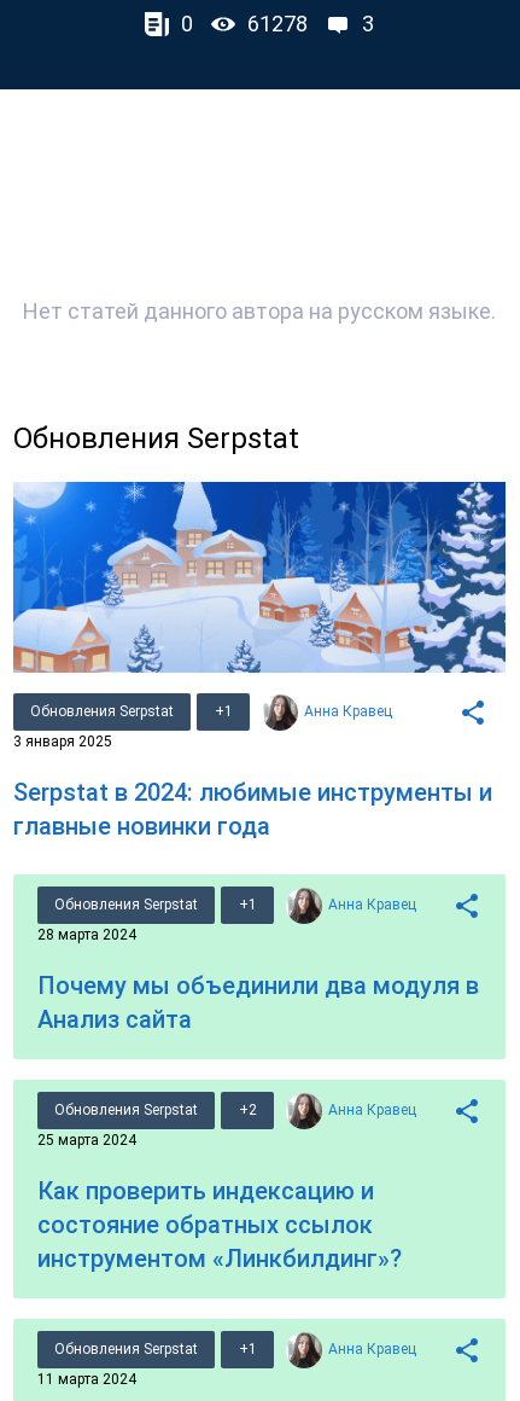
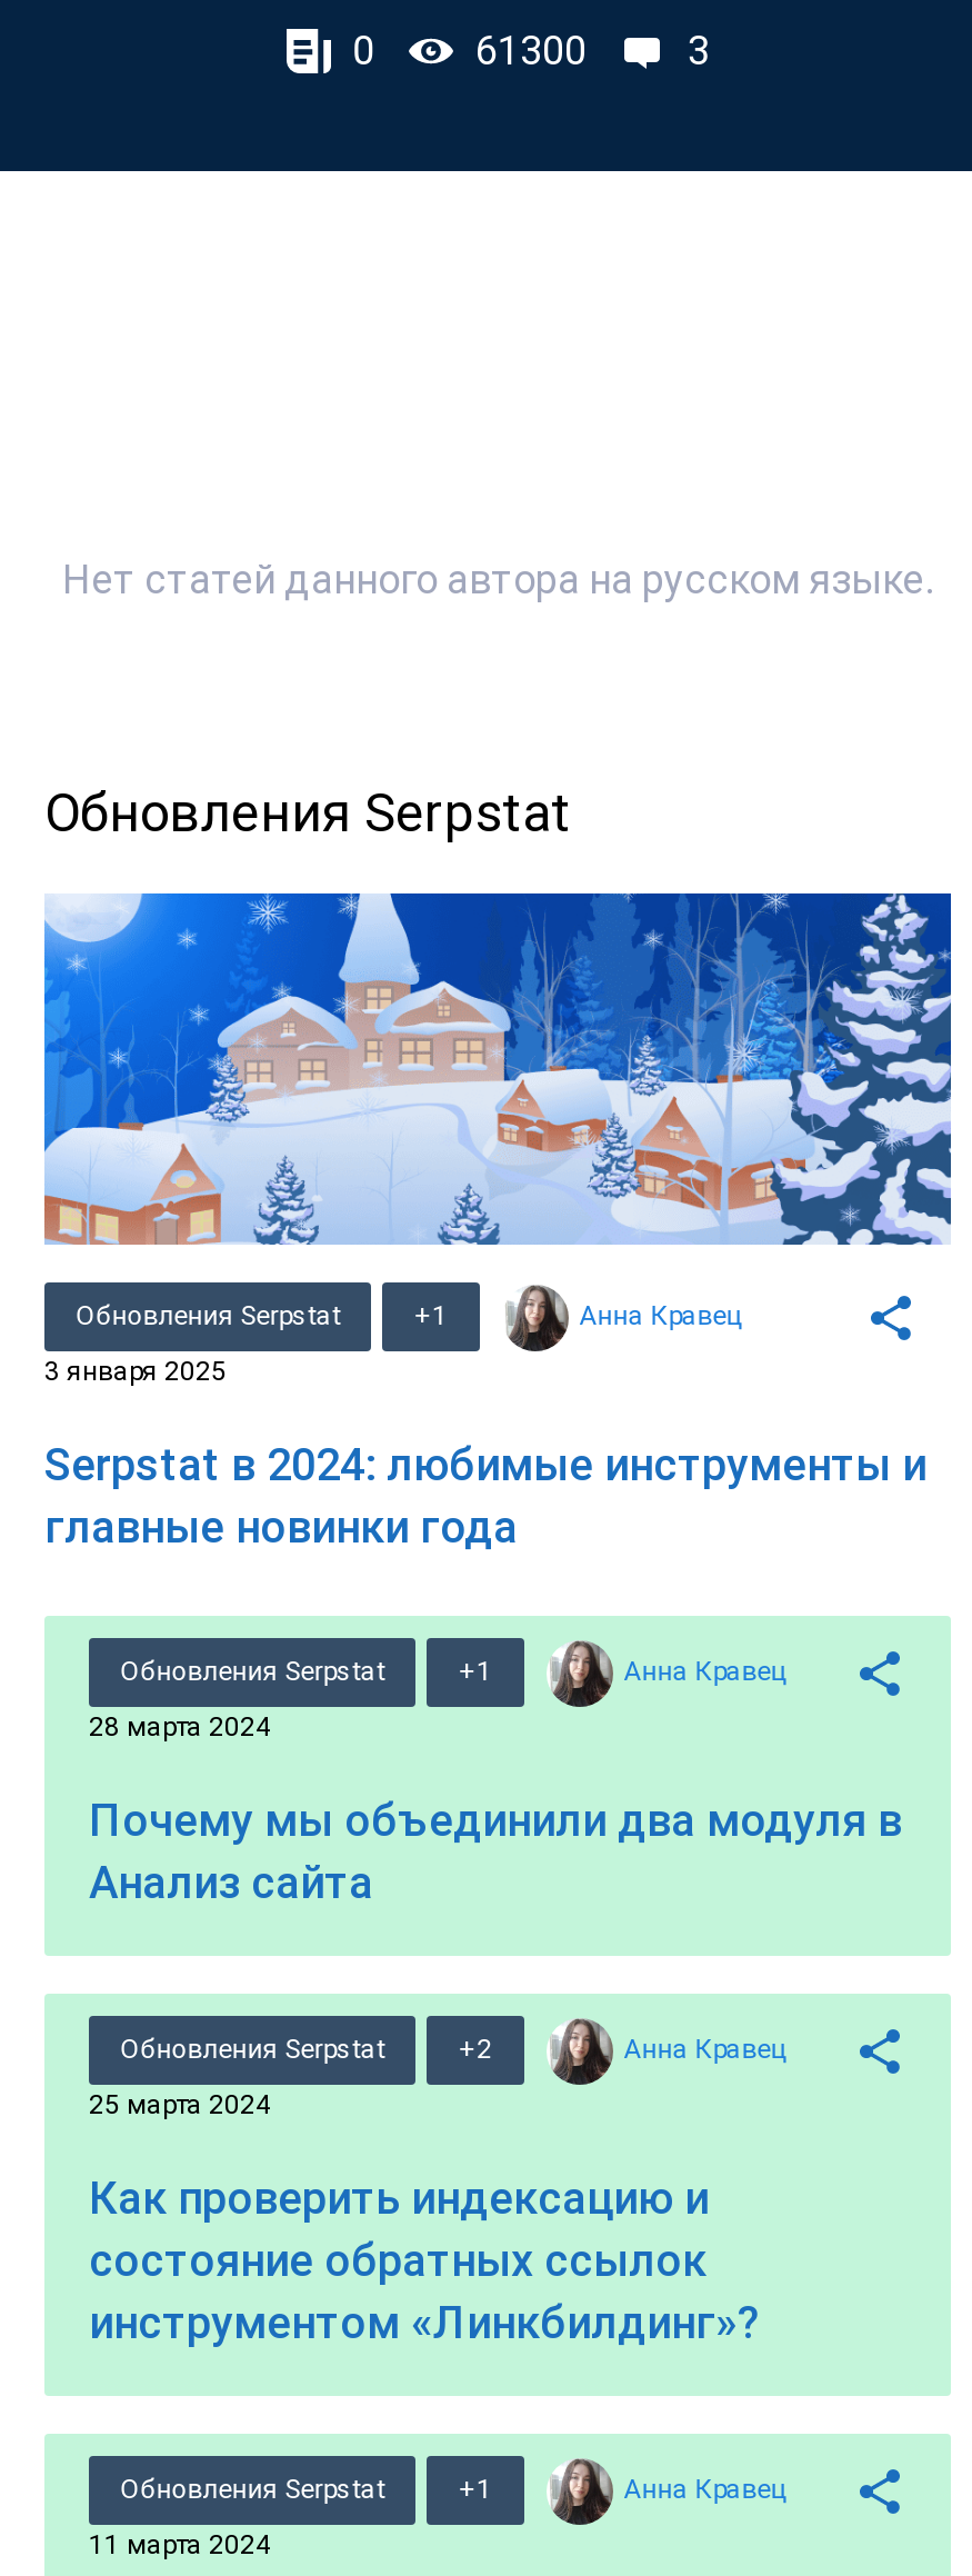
- 61278
+ 61300
